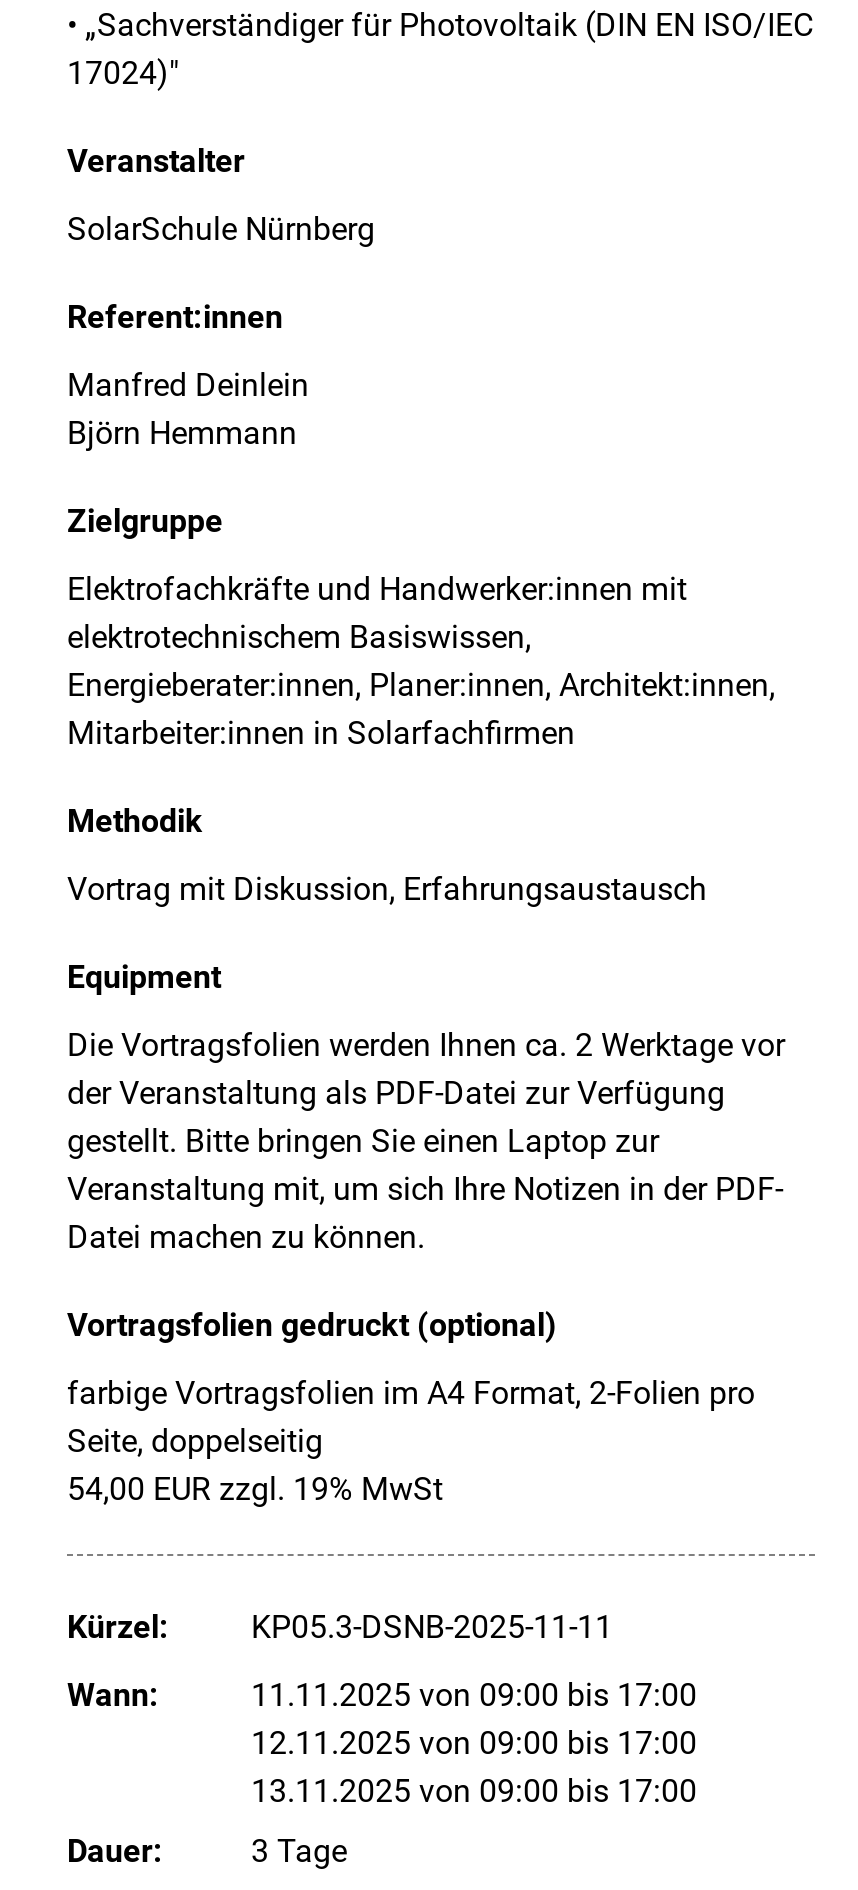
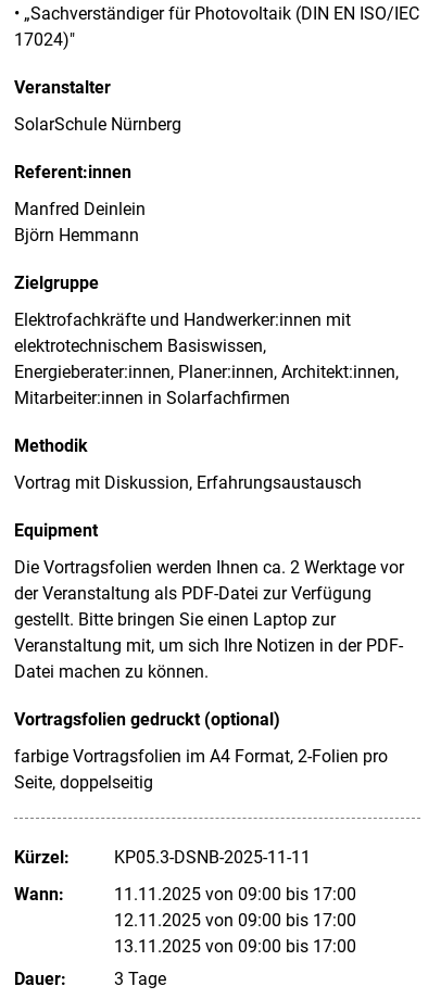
- 54,00 EUR zzgl. 19% MwSt
